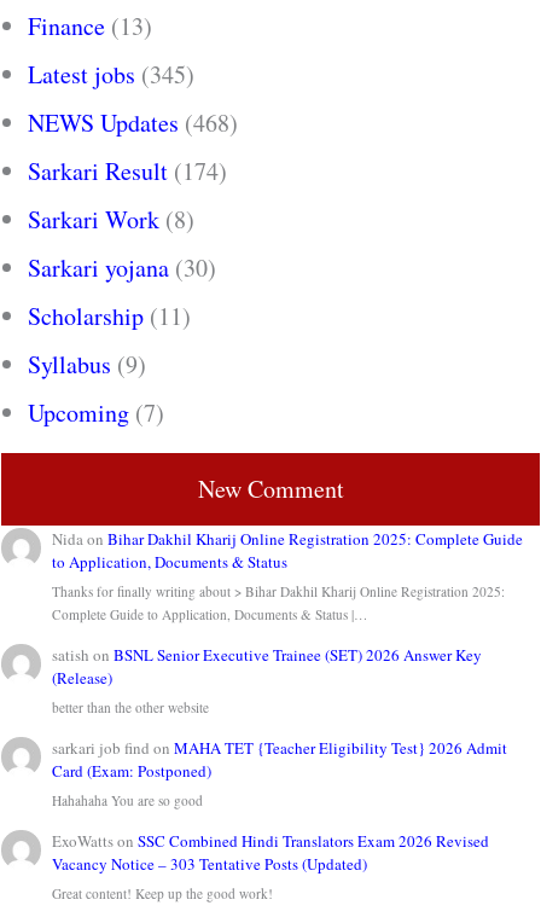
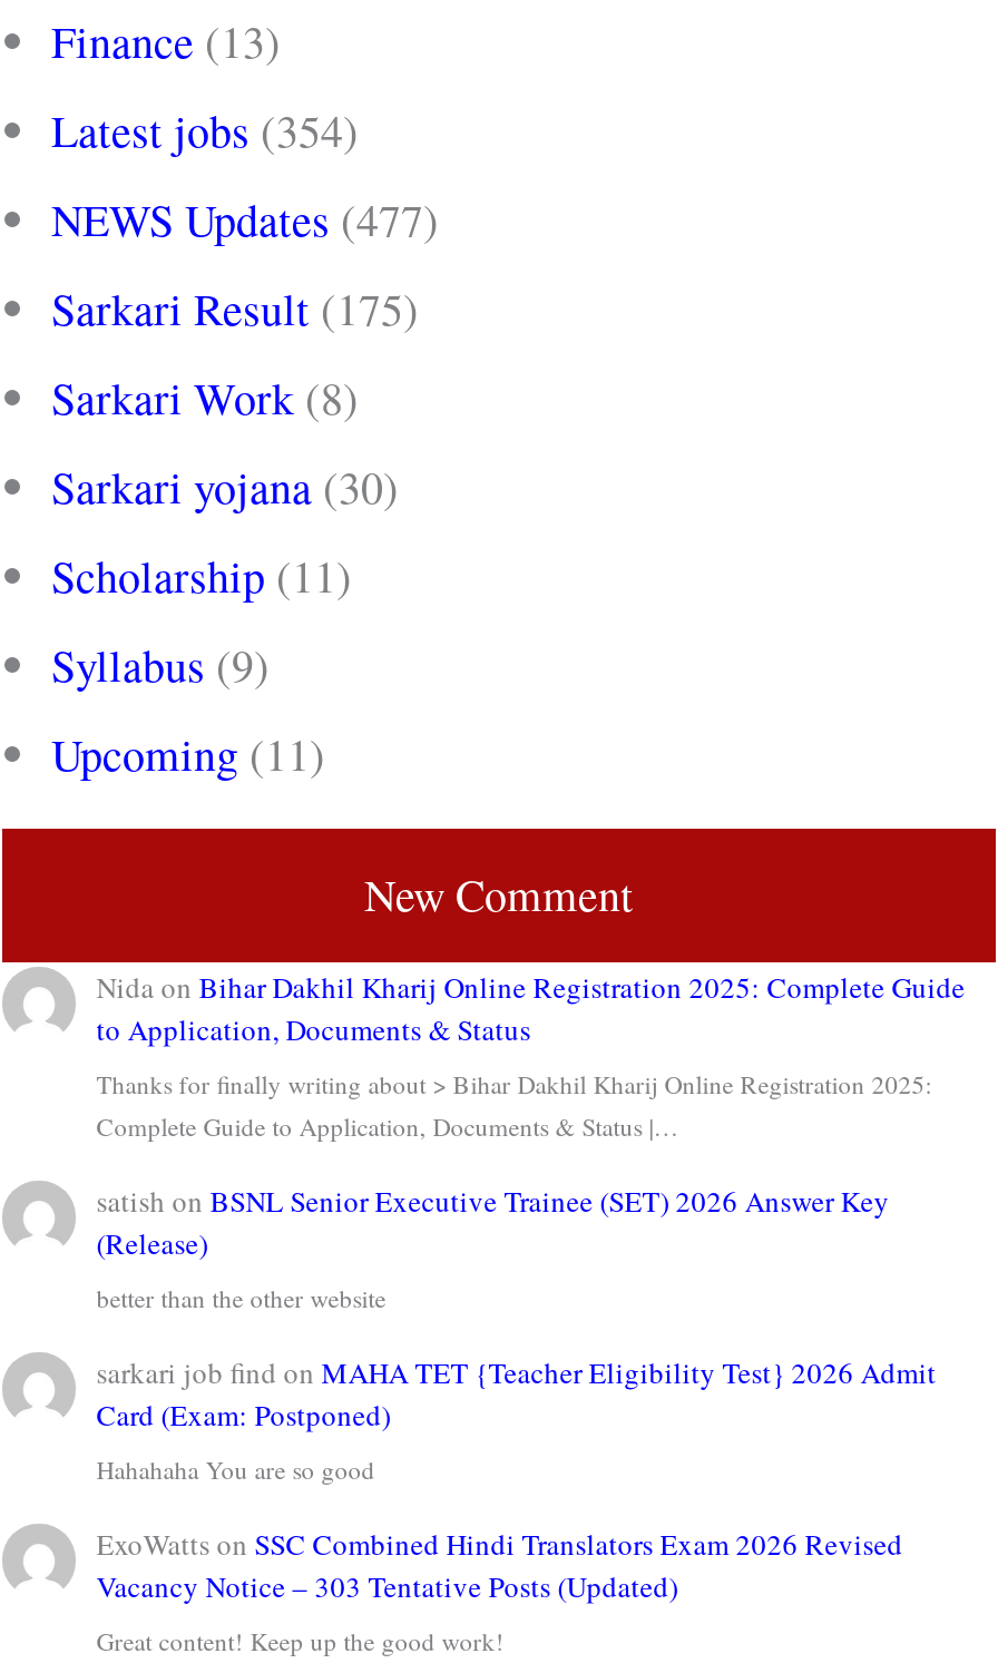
- Latest jobs (345)
+ Latest jobs (354)

- NEWS Updates (468)
+ NEWS Updates (477)

- Sarkari Result (174)
+ Sarkari Result (175)

- Upcoming (7)
+ Upcoming (11)
